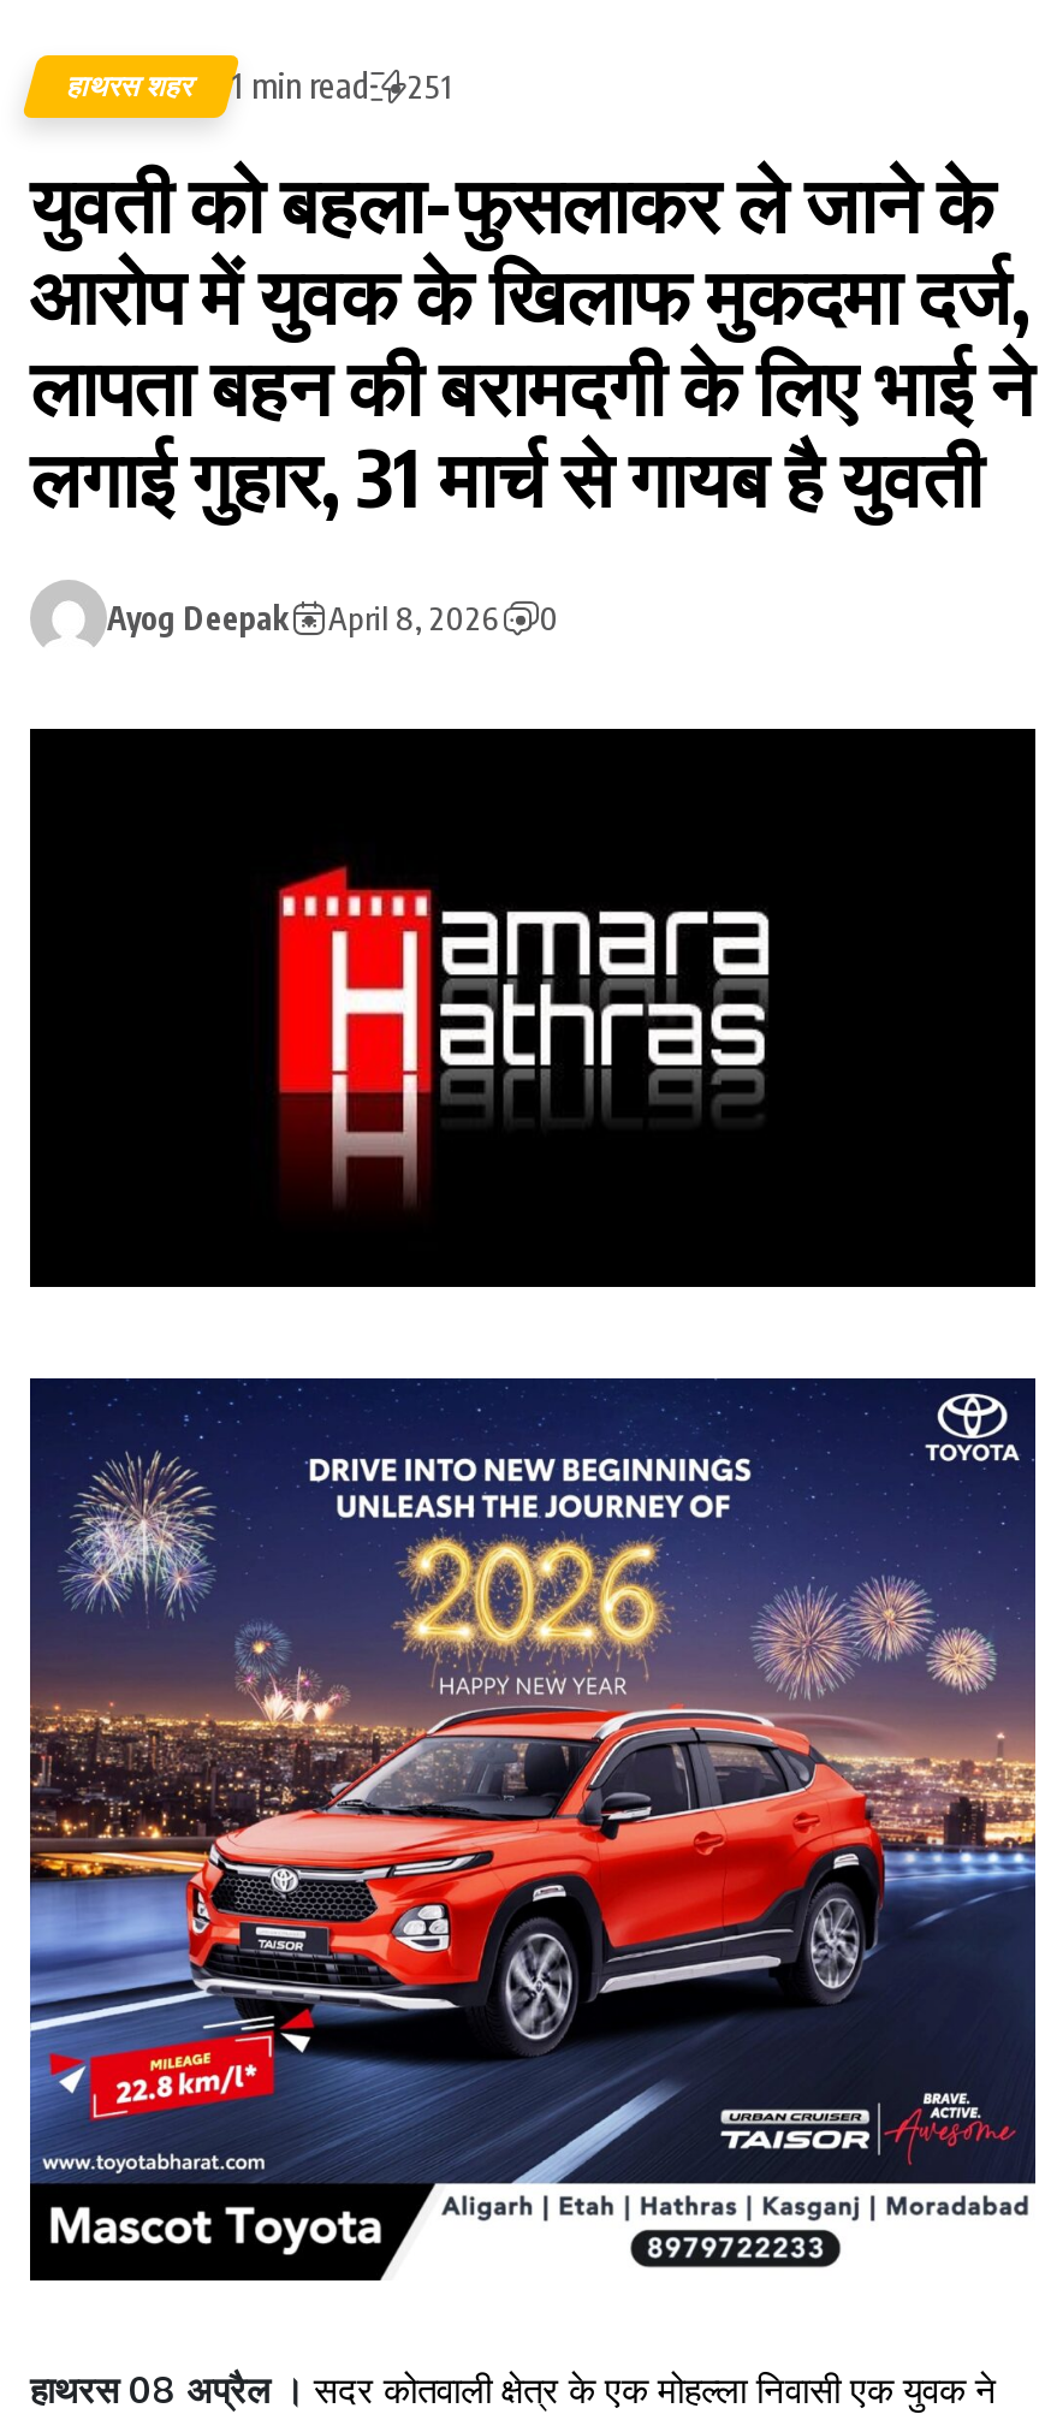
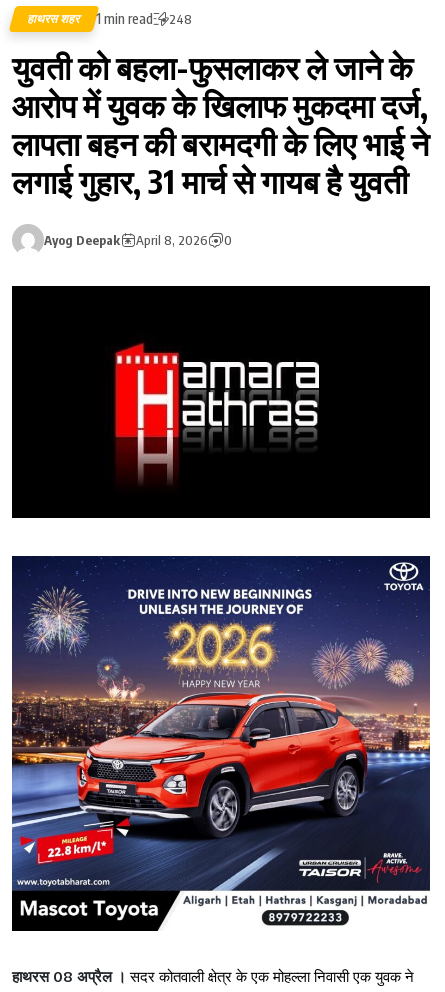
- हाथरस शहर 1 min read 251
+ हाथरस शहर 1 min read 248
